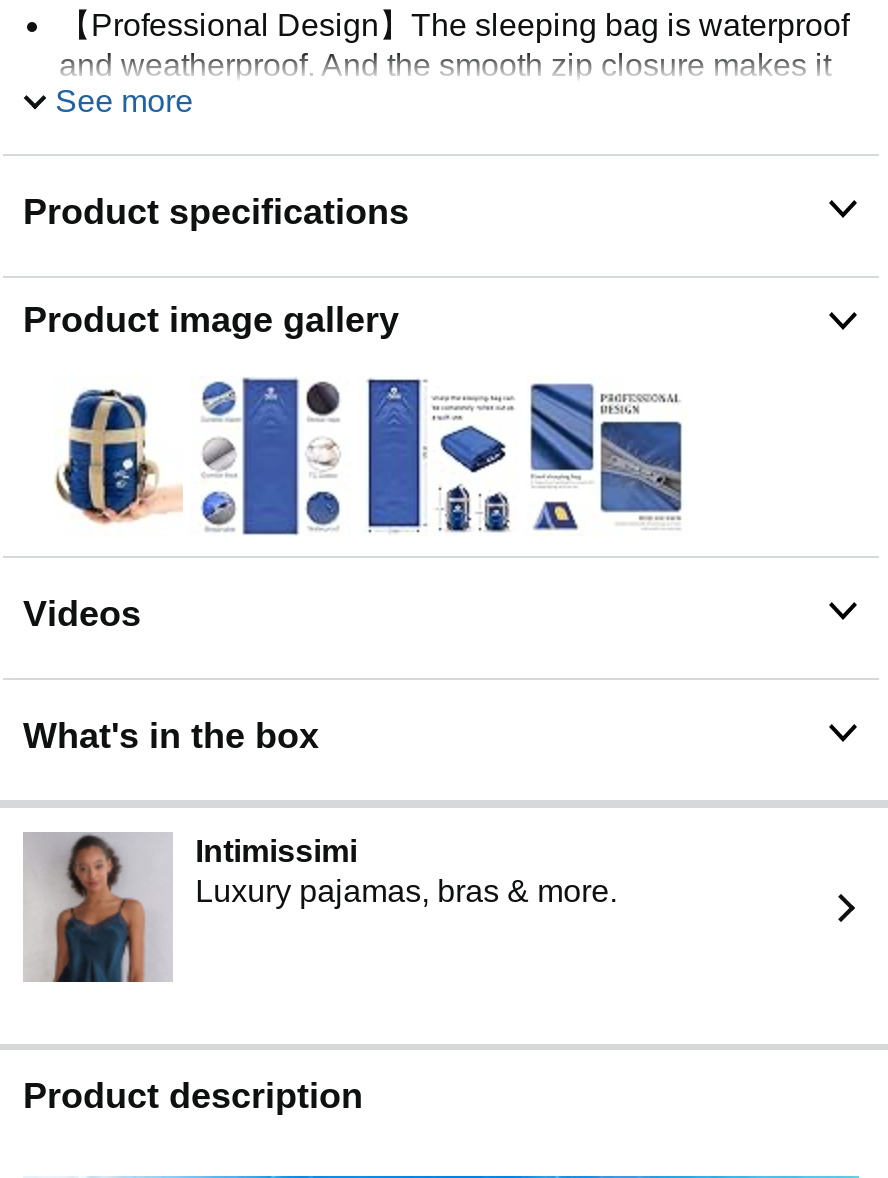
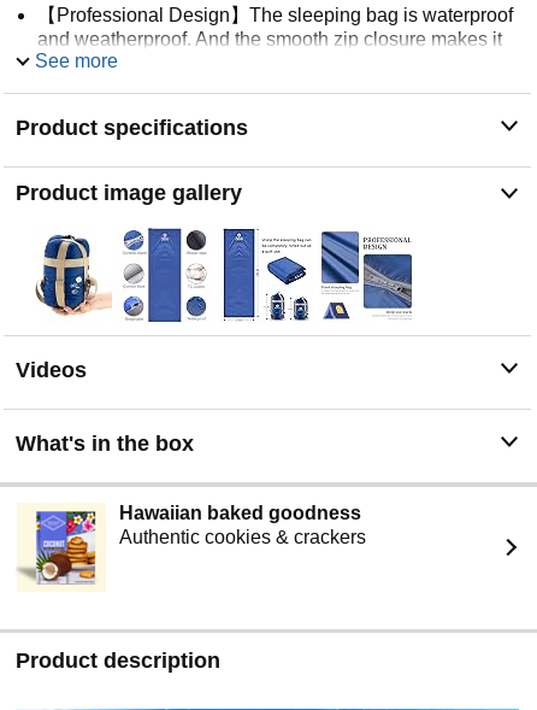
- [image]
- Intimissimi
- Luxury pajamas, bras & more.
+ [image]
+ Hawaiian baked goodness
+ Authentic cookies & crackers
